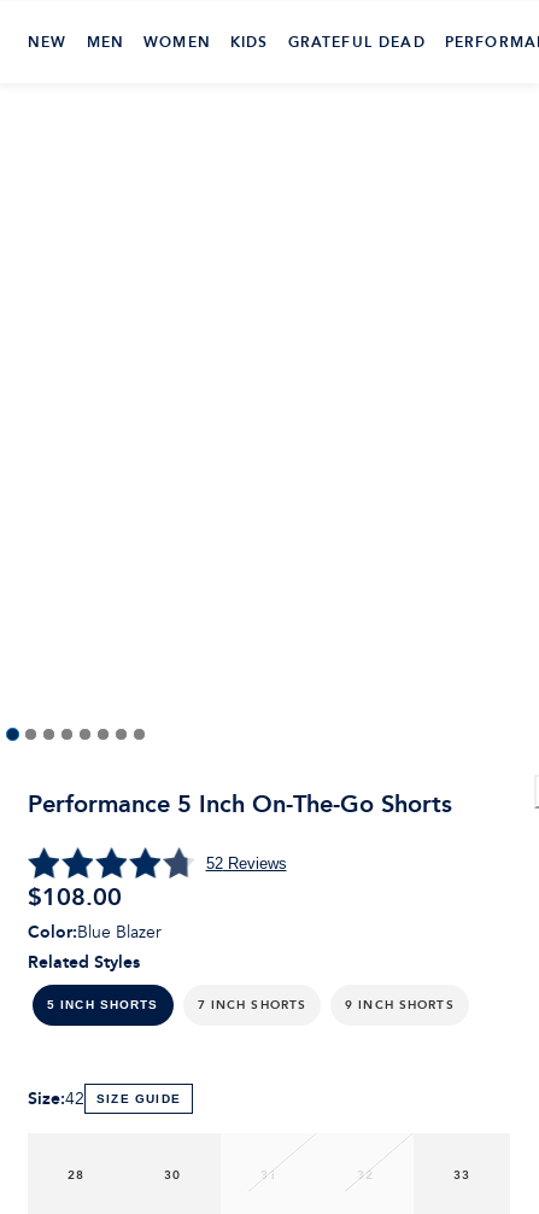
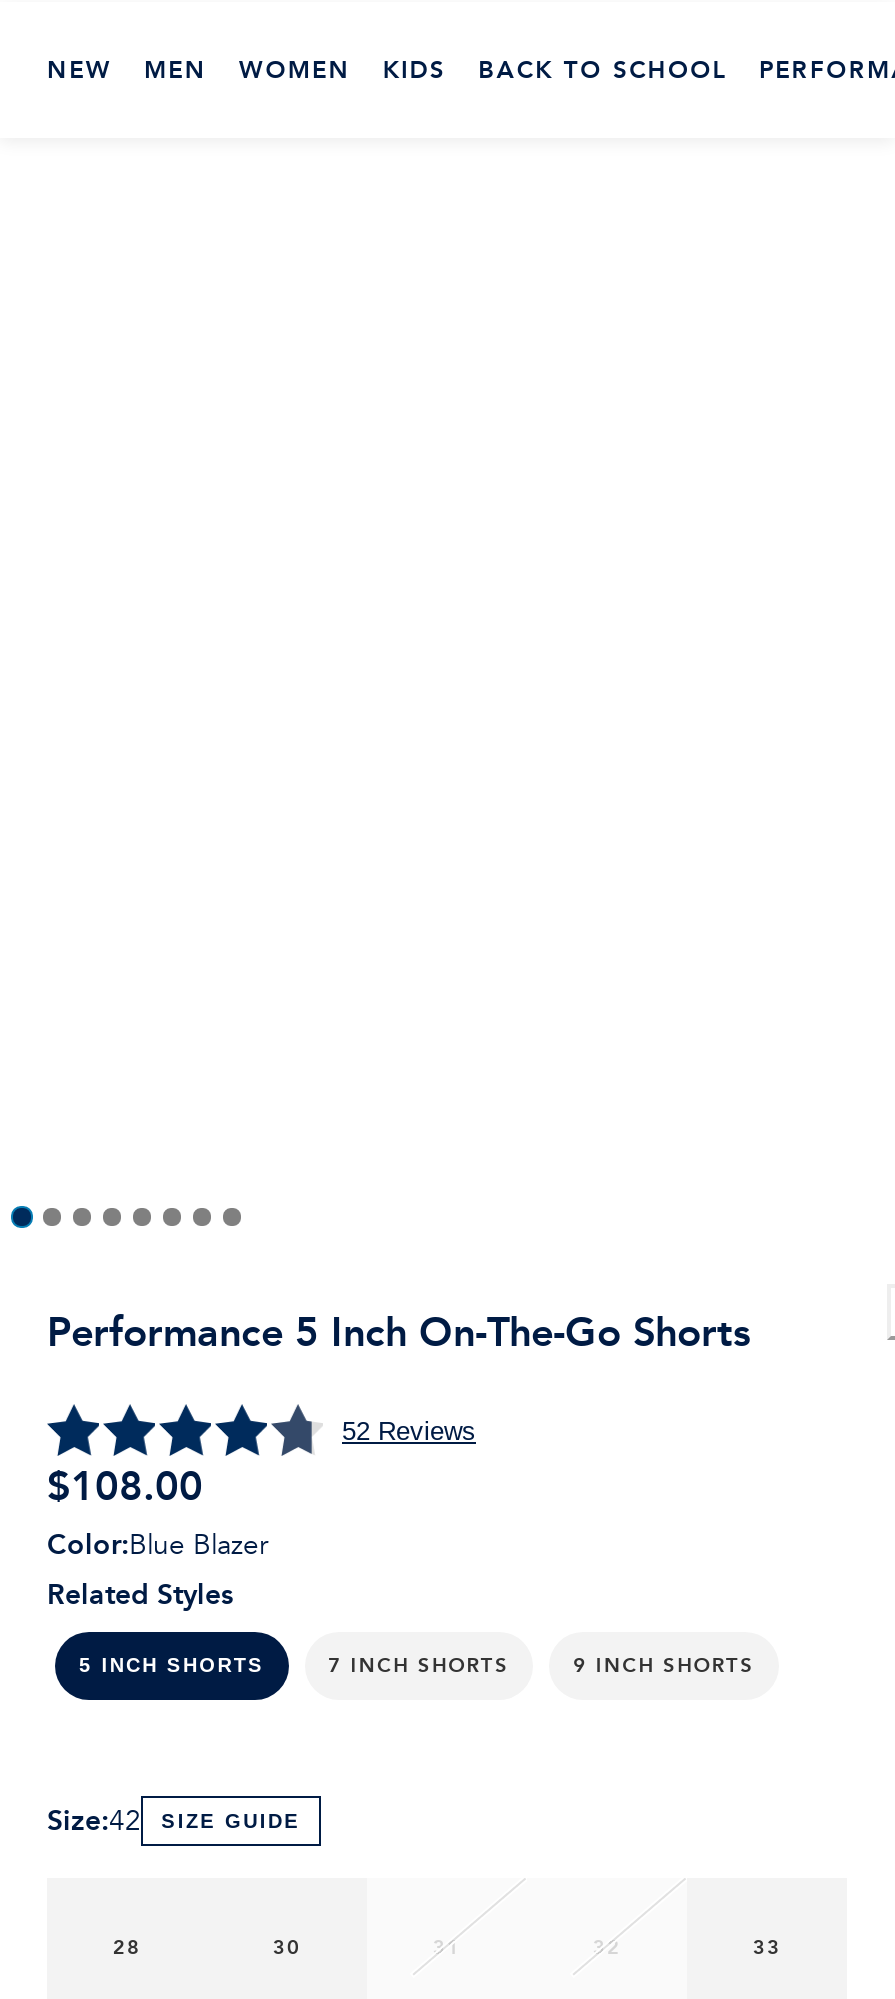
- GRATEFUL DEAD
+ BACK TO SCHOOL
